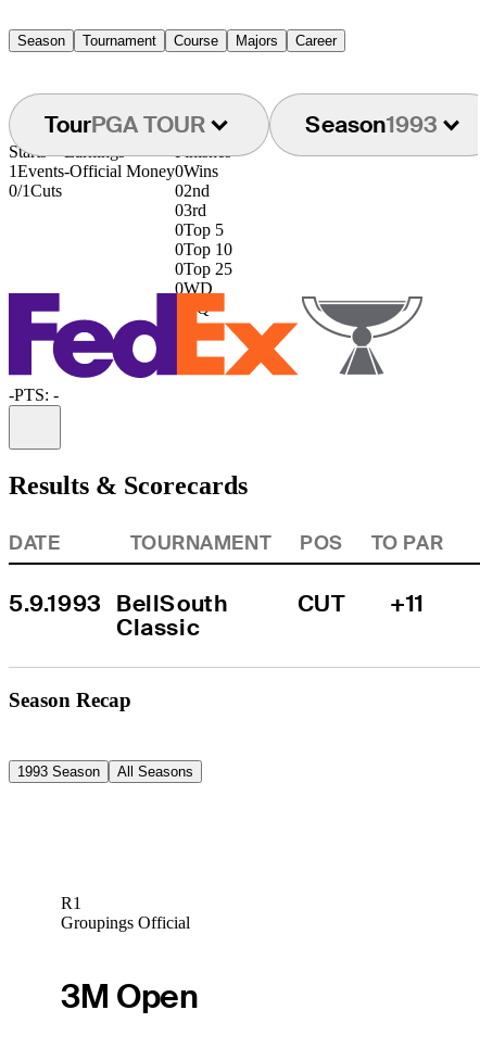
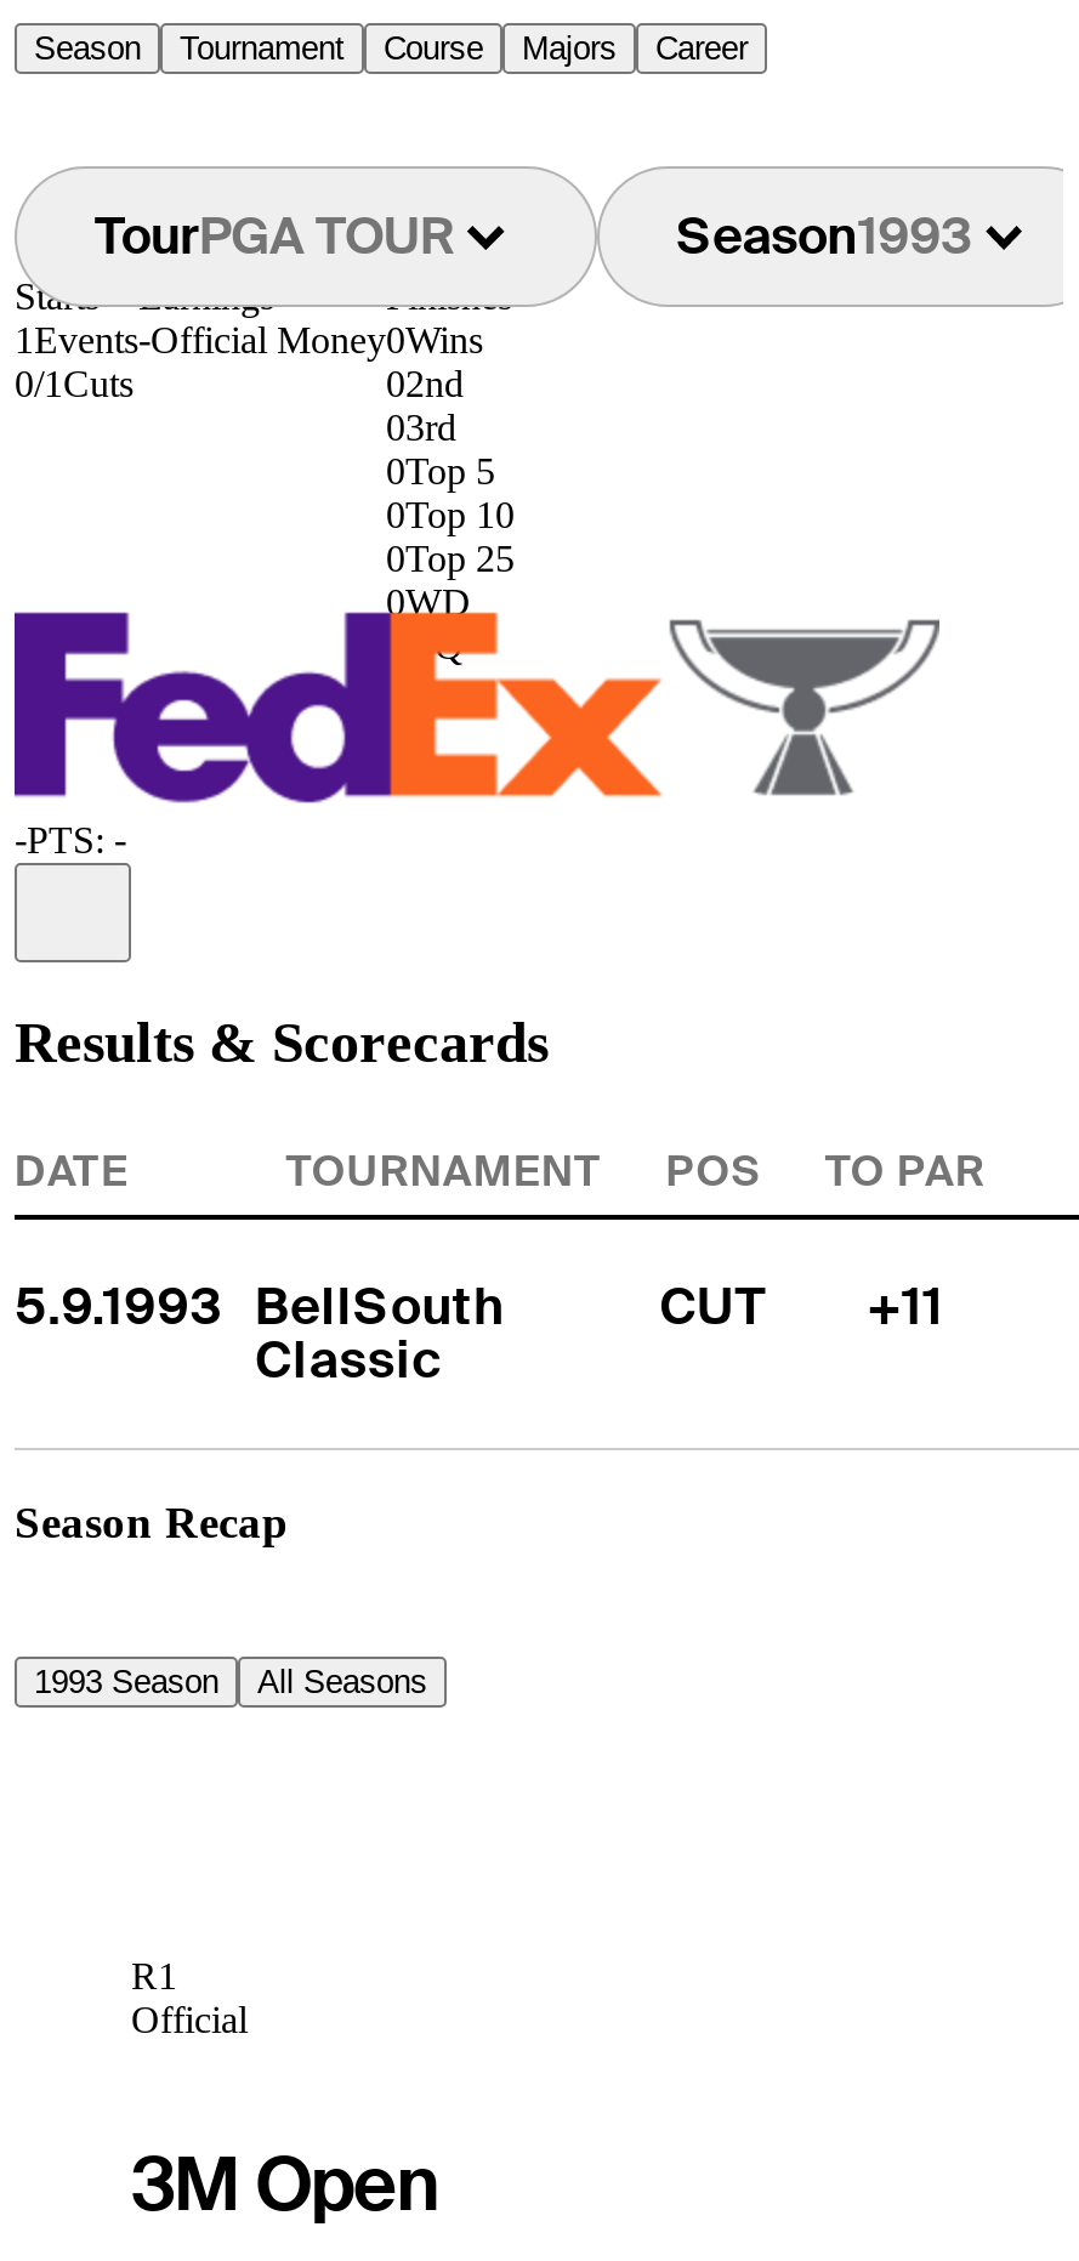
- Groupings Official
+ Official
